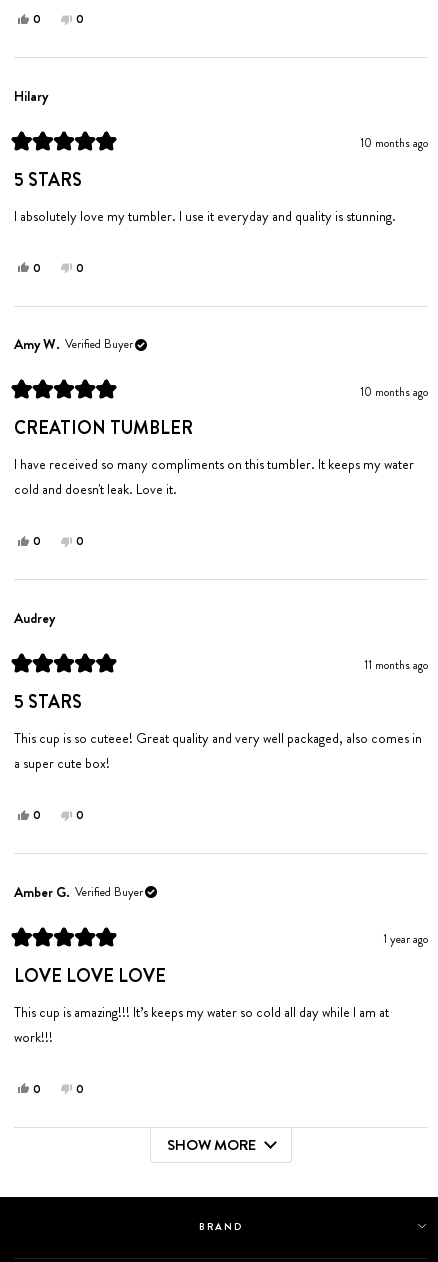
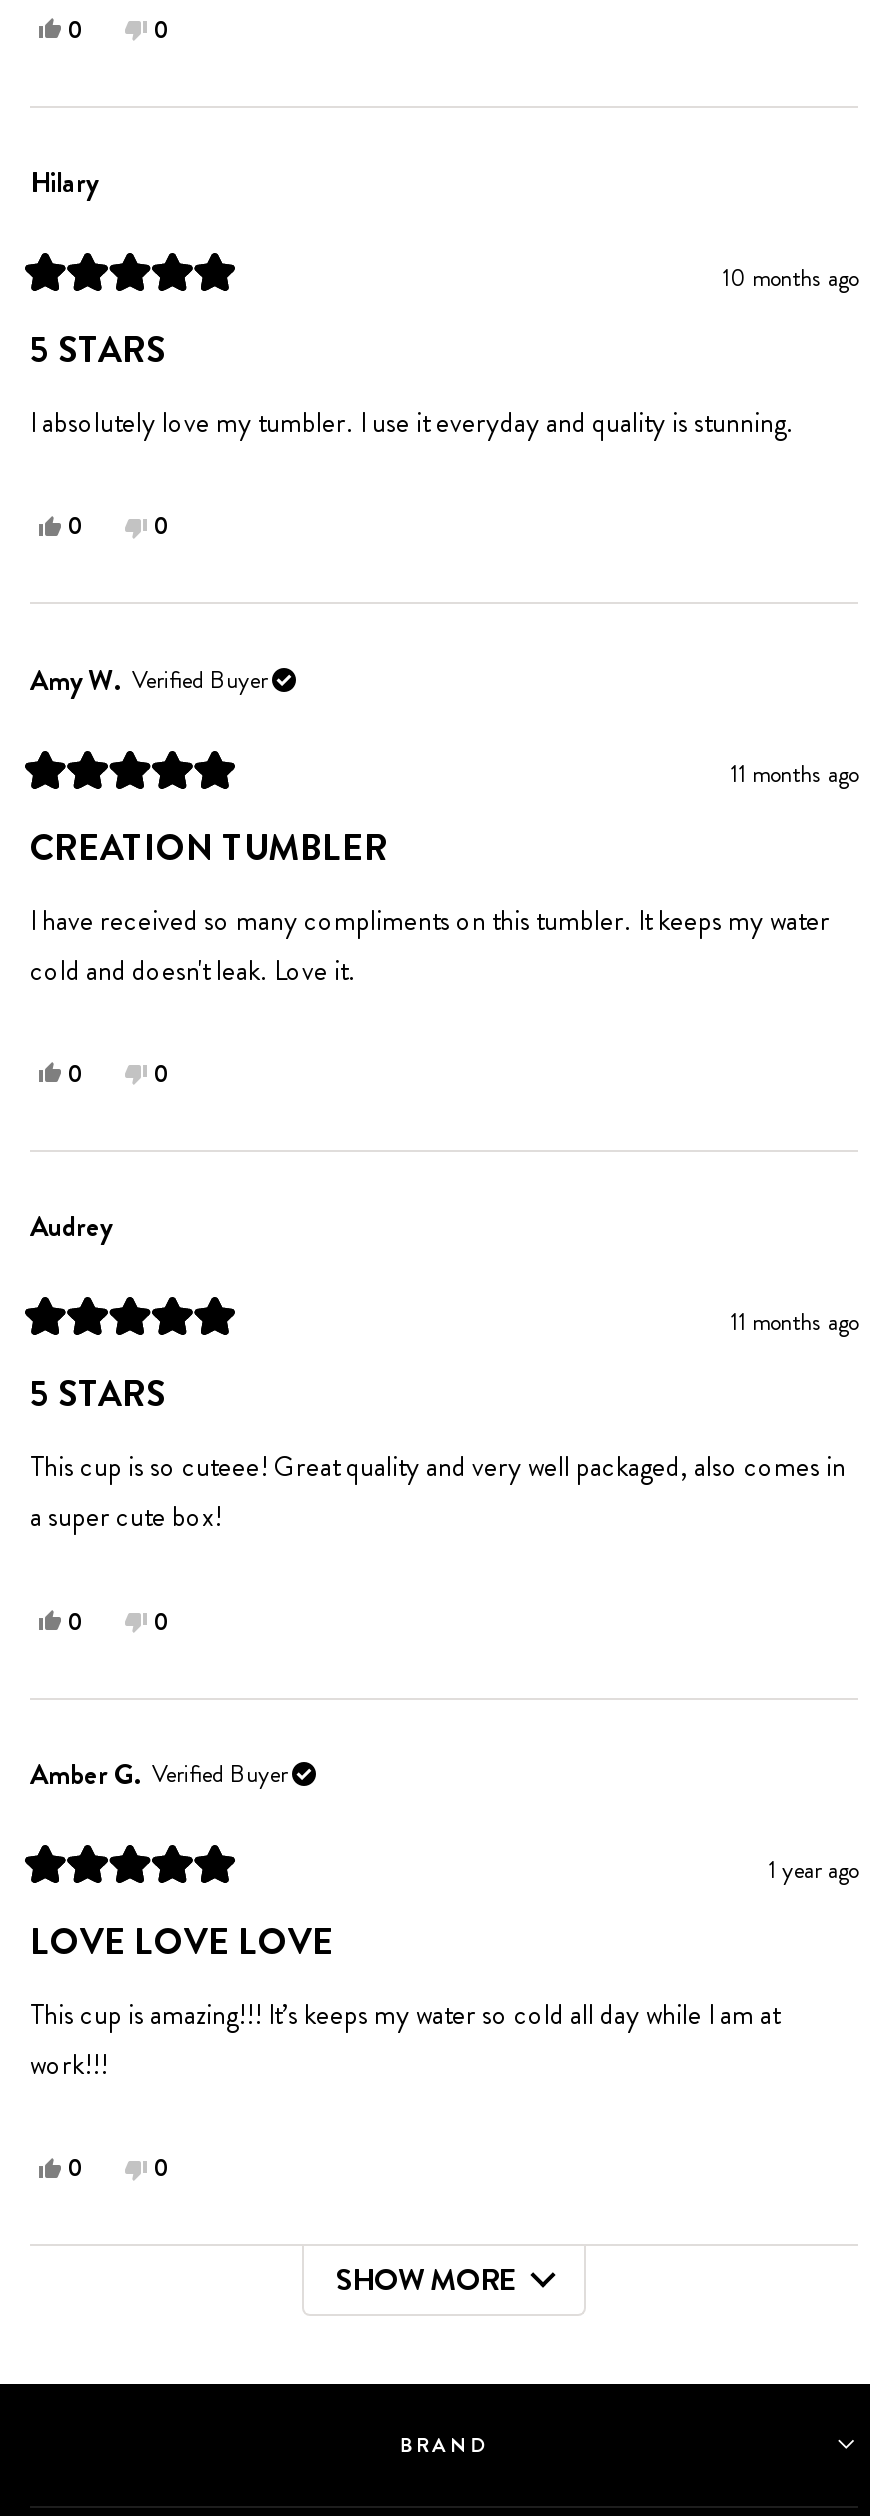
- 10 months ago
+ 11 months ago
